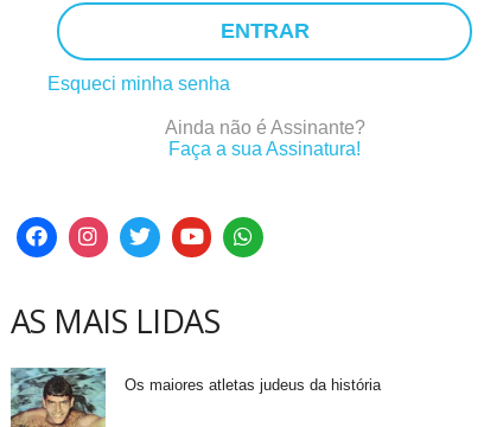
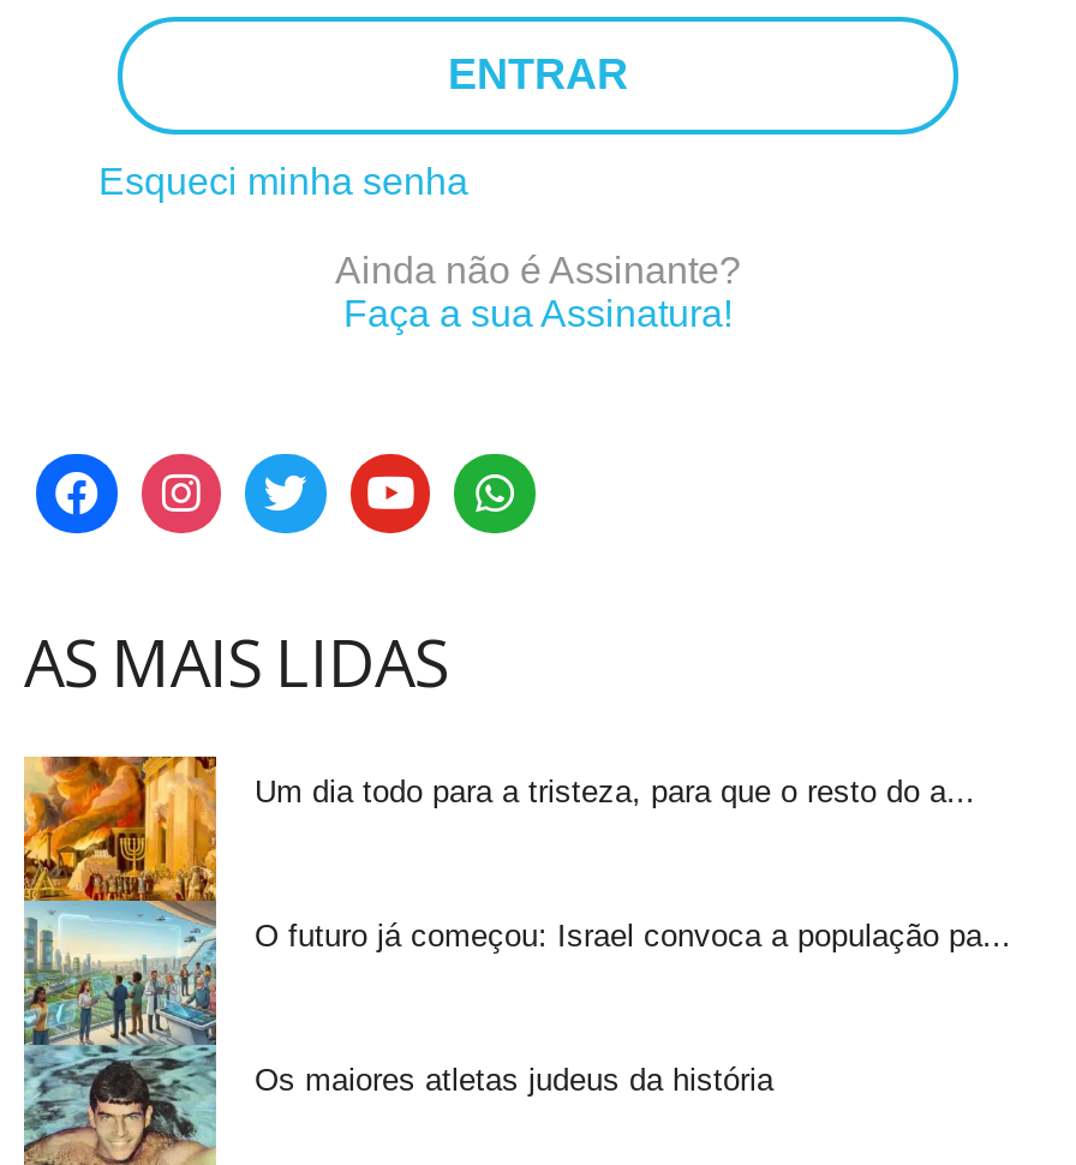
+ [image]
+ Um dia todo para a tristeza, para que o resto do a...

+ O futuro já começou: Israel convoca a população pa...
